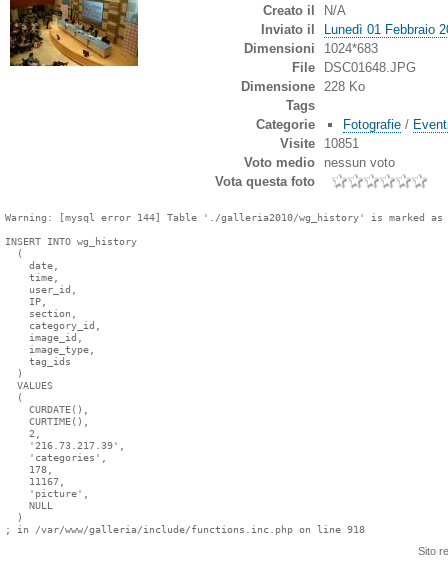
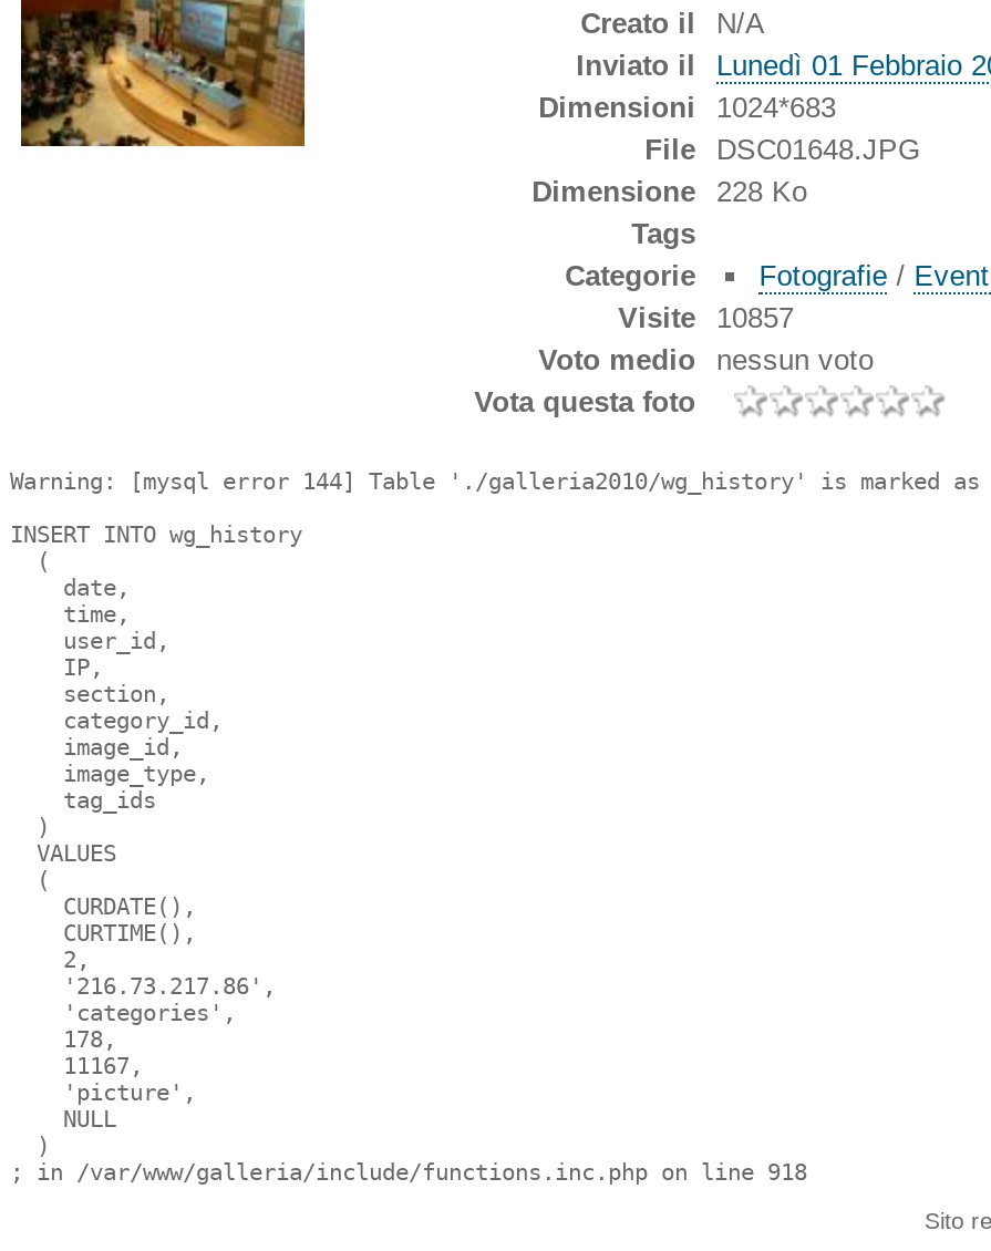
- Visite 10851
+ Visite 10857

- '216.73.217.39',
+ '216.73.217.86',
